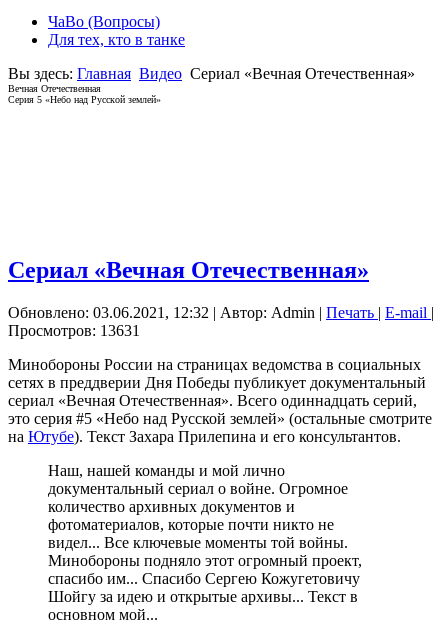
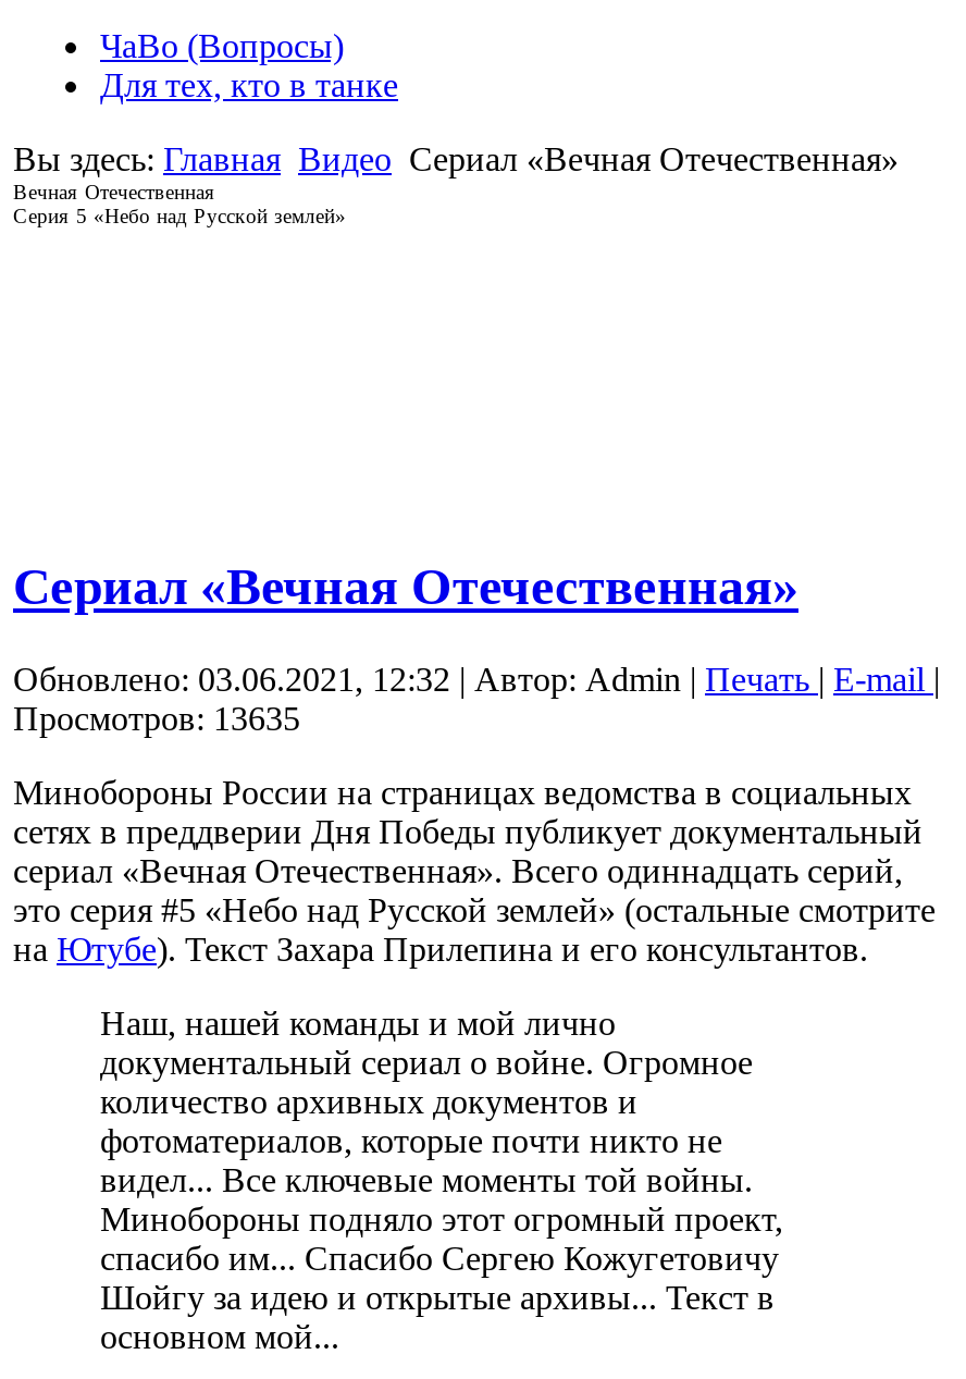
- Просмотров: 13631
+ Просмотров: 13635
